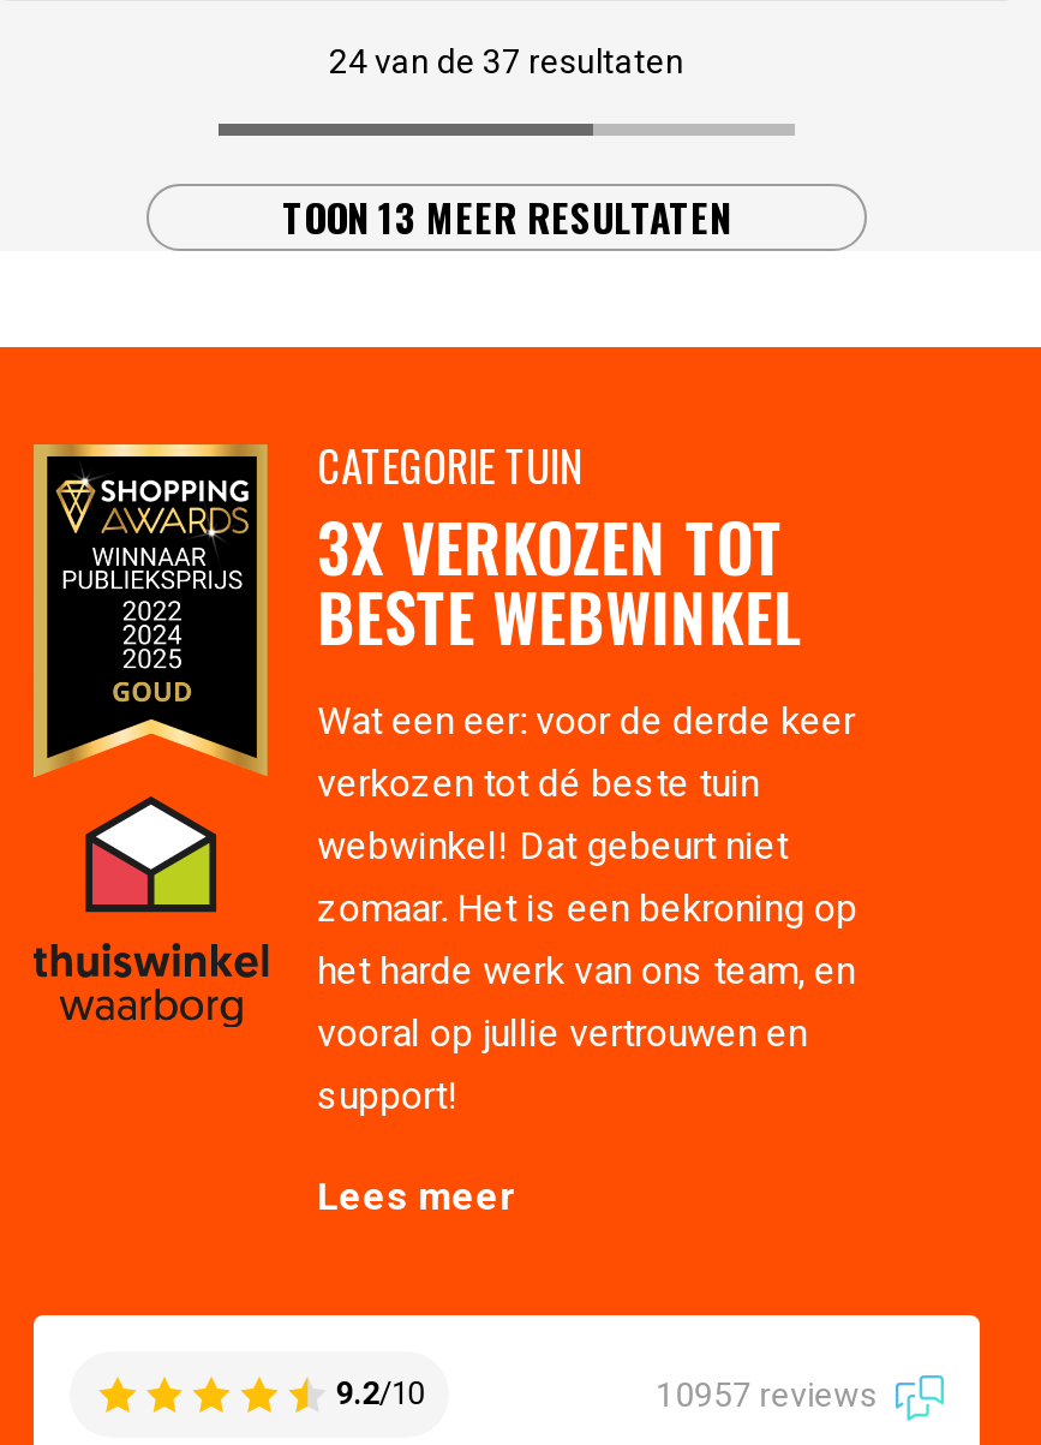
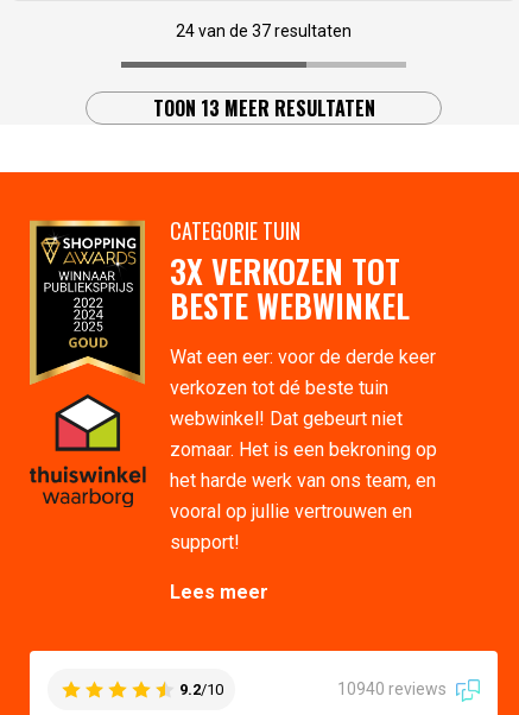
- 10957 reviews
+ 10940 reviews
